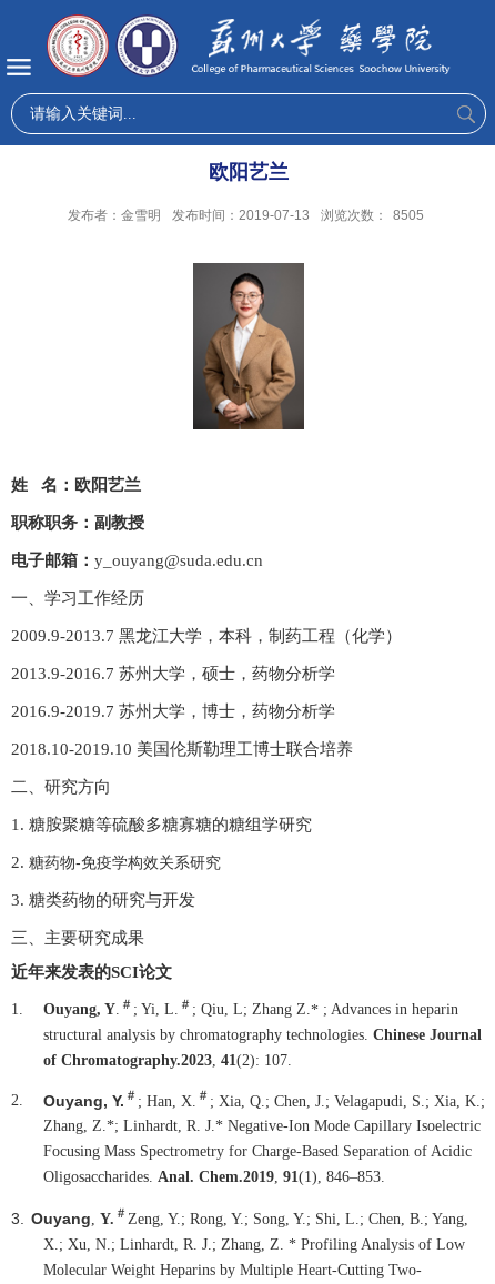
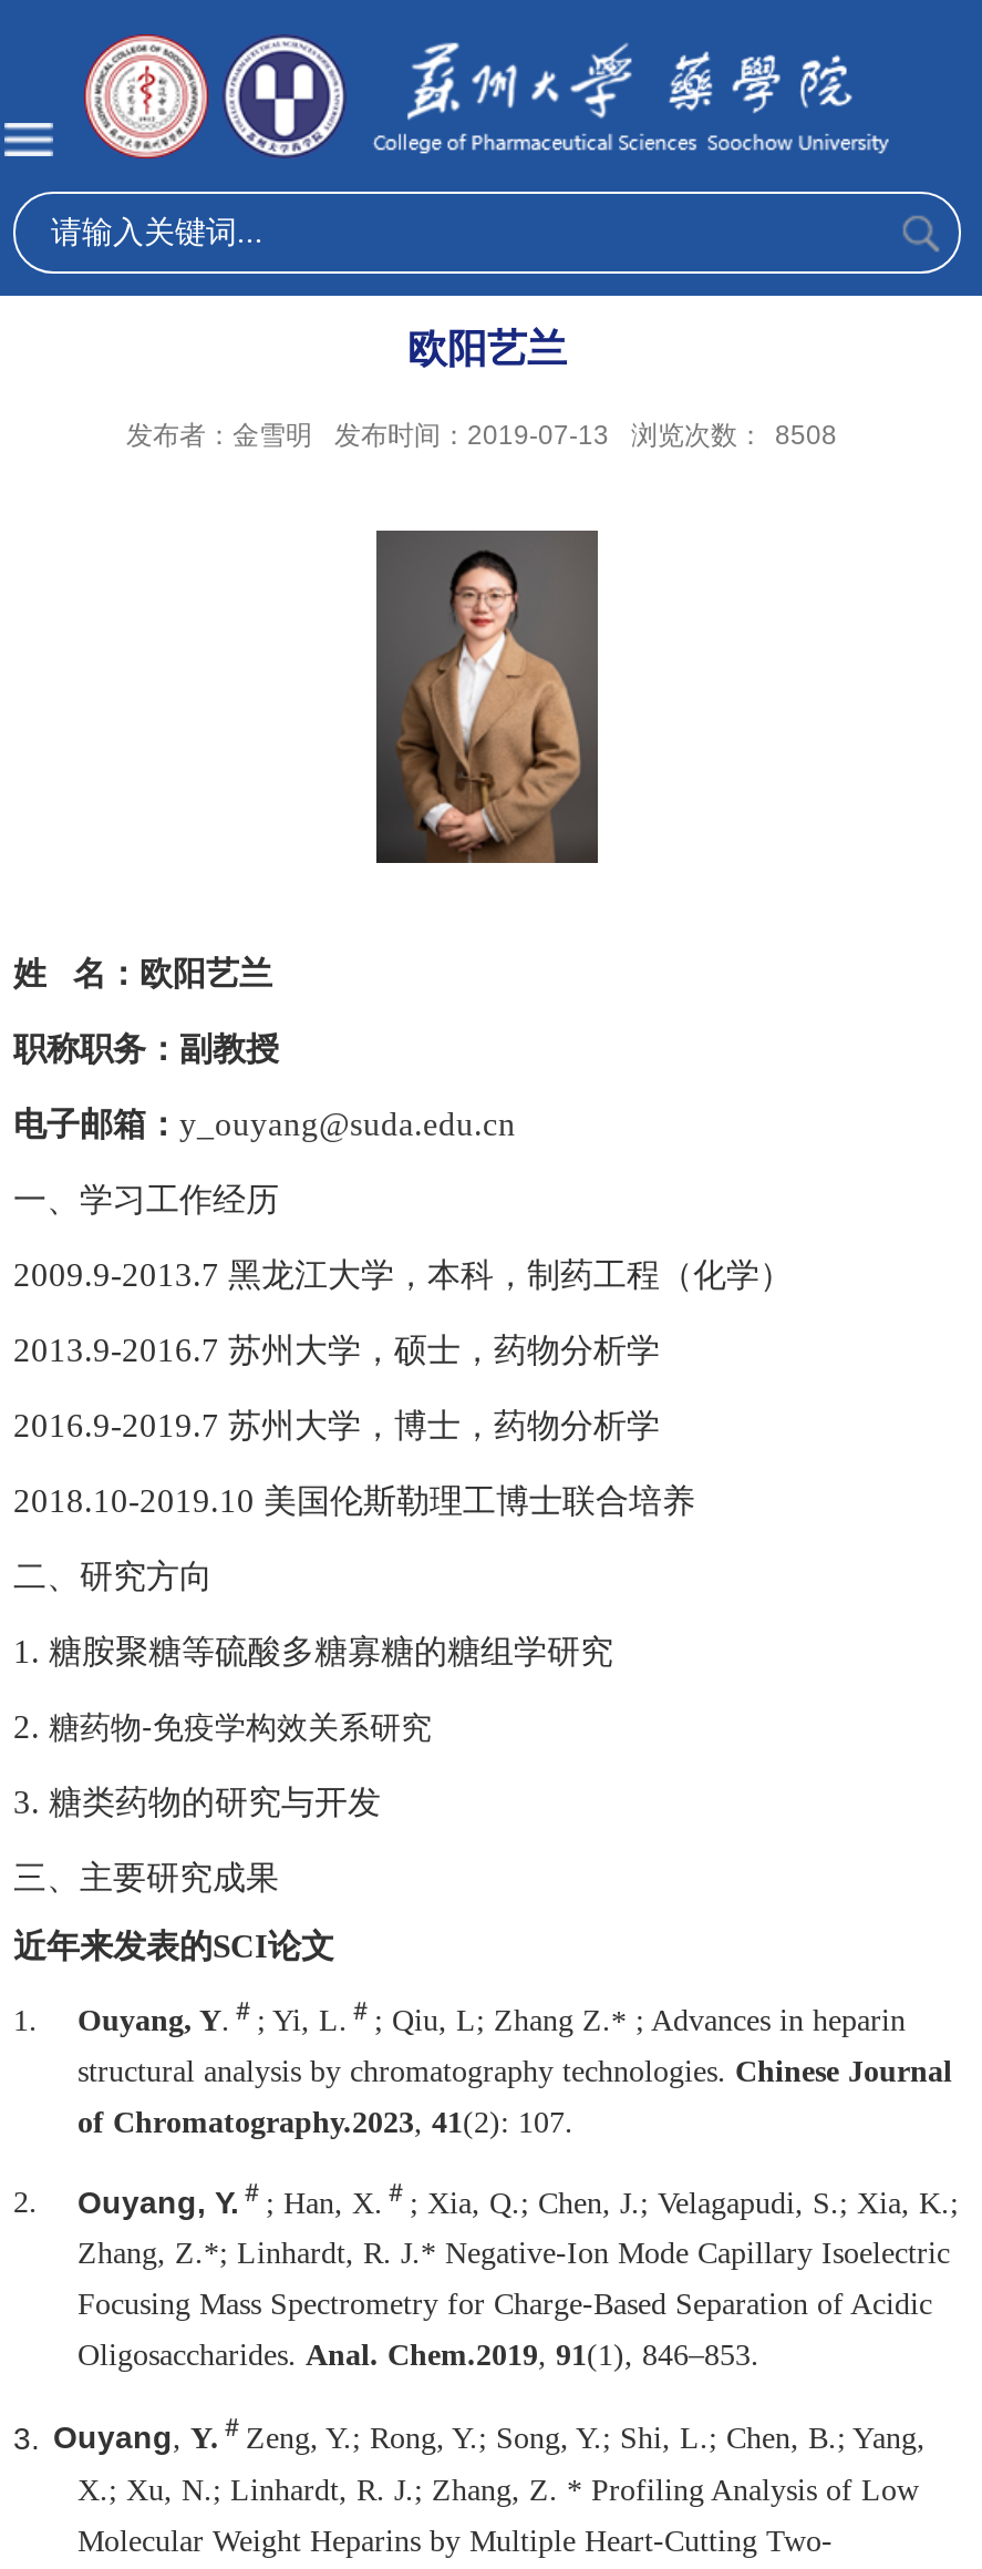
- 发布者：金雪明 发布时间：2019-07-13 浏览次数： 8505
+ 发布者：金雪明 发布时间：2019-07-13 浏览次数： 8508
